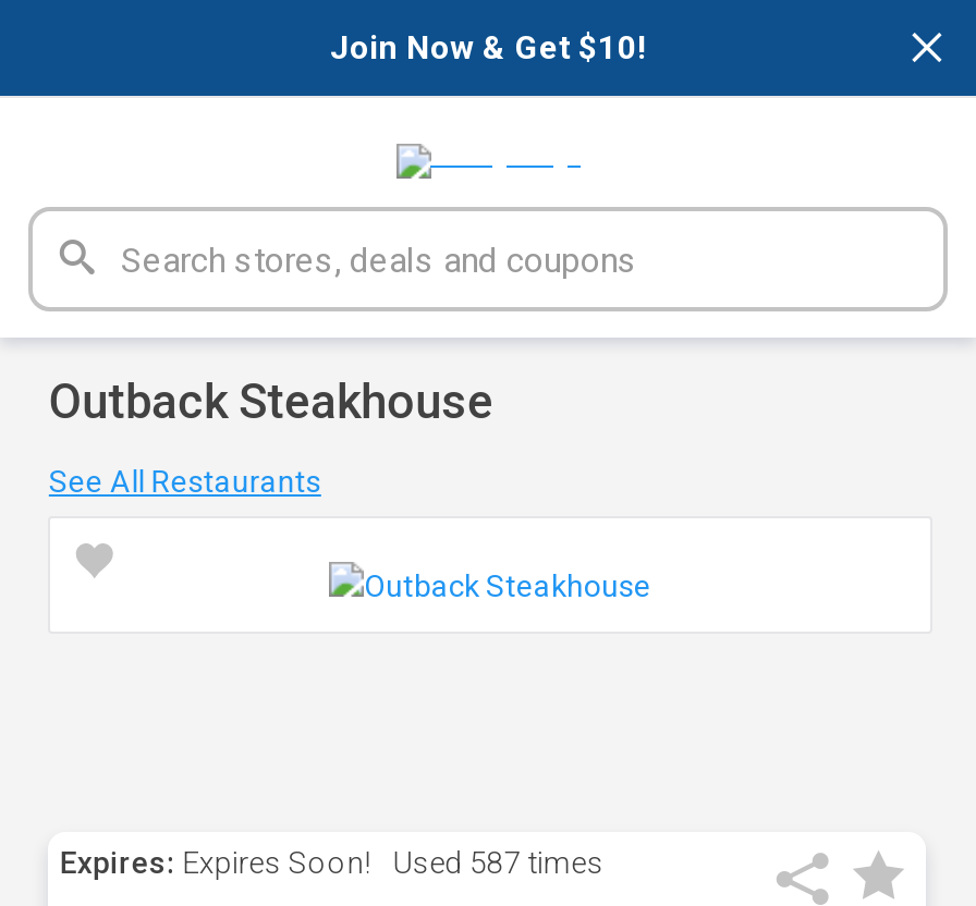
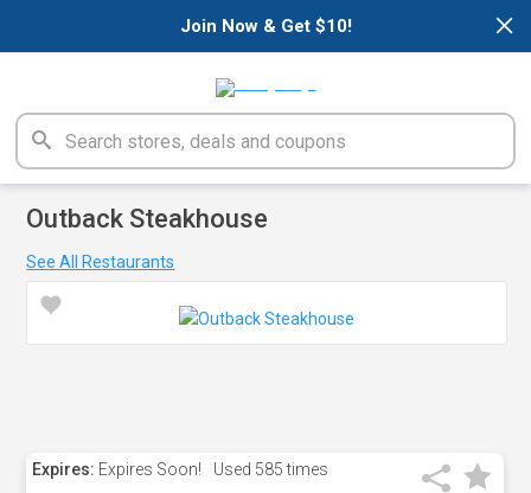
- Expires: Expires Soon! Used 587 times
+ Expires: Expires Soon! Used 585 times
